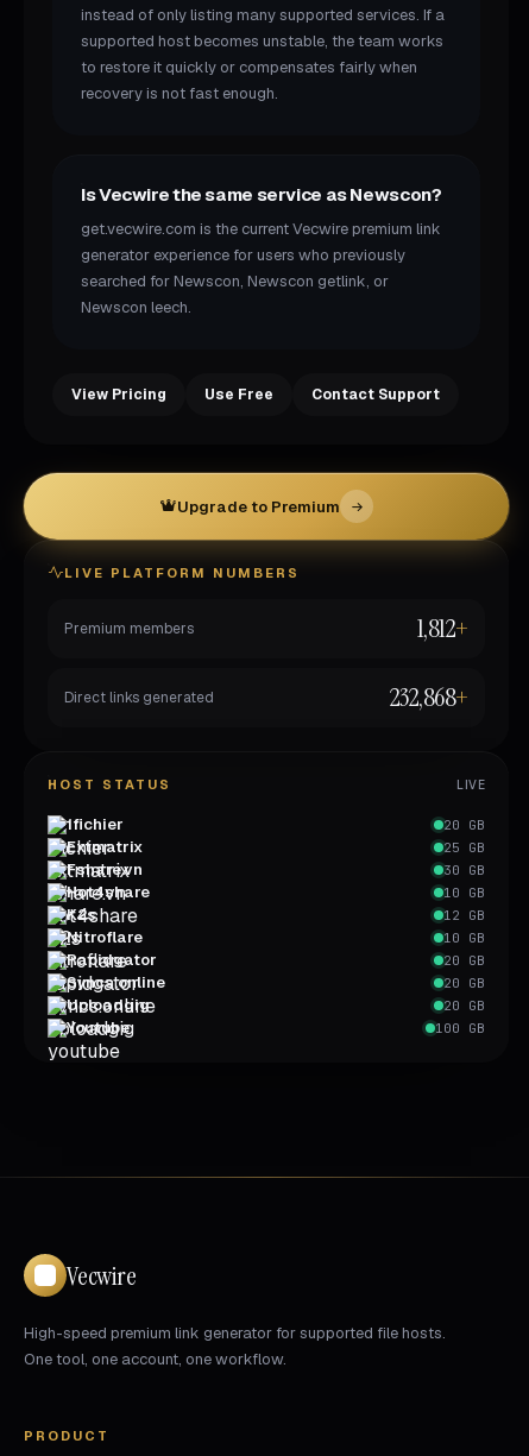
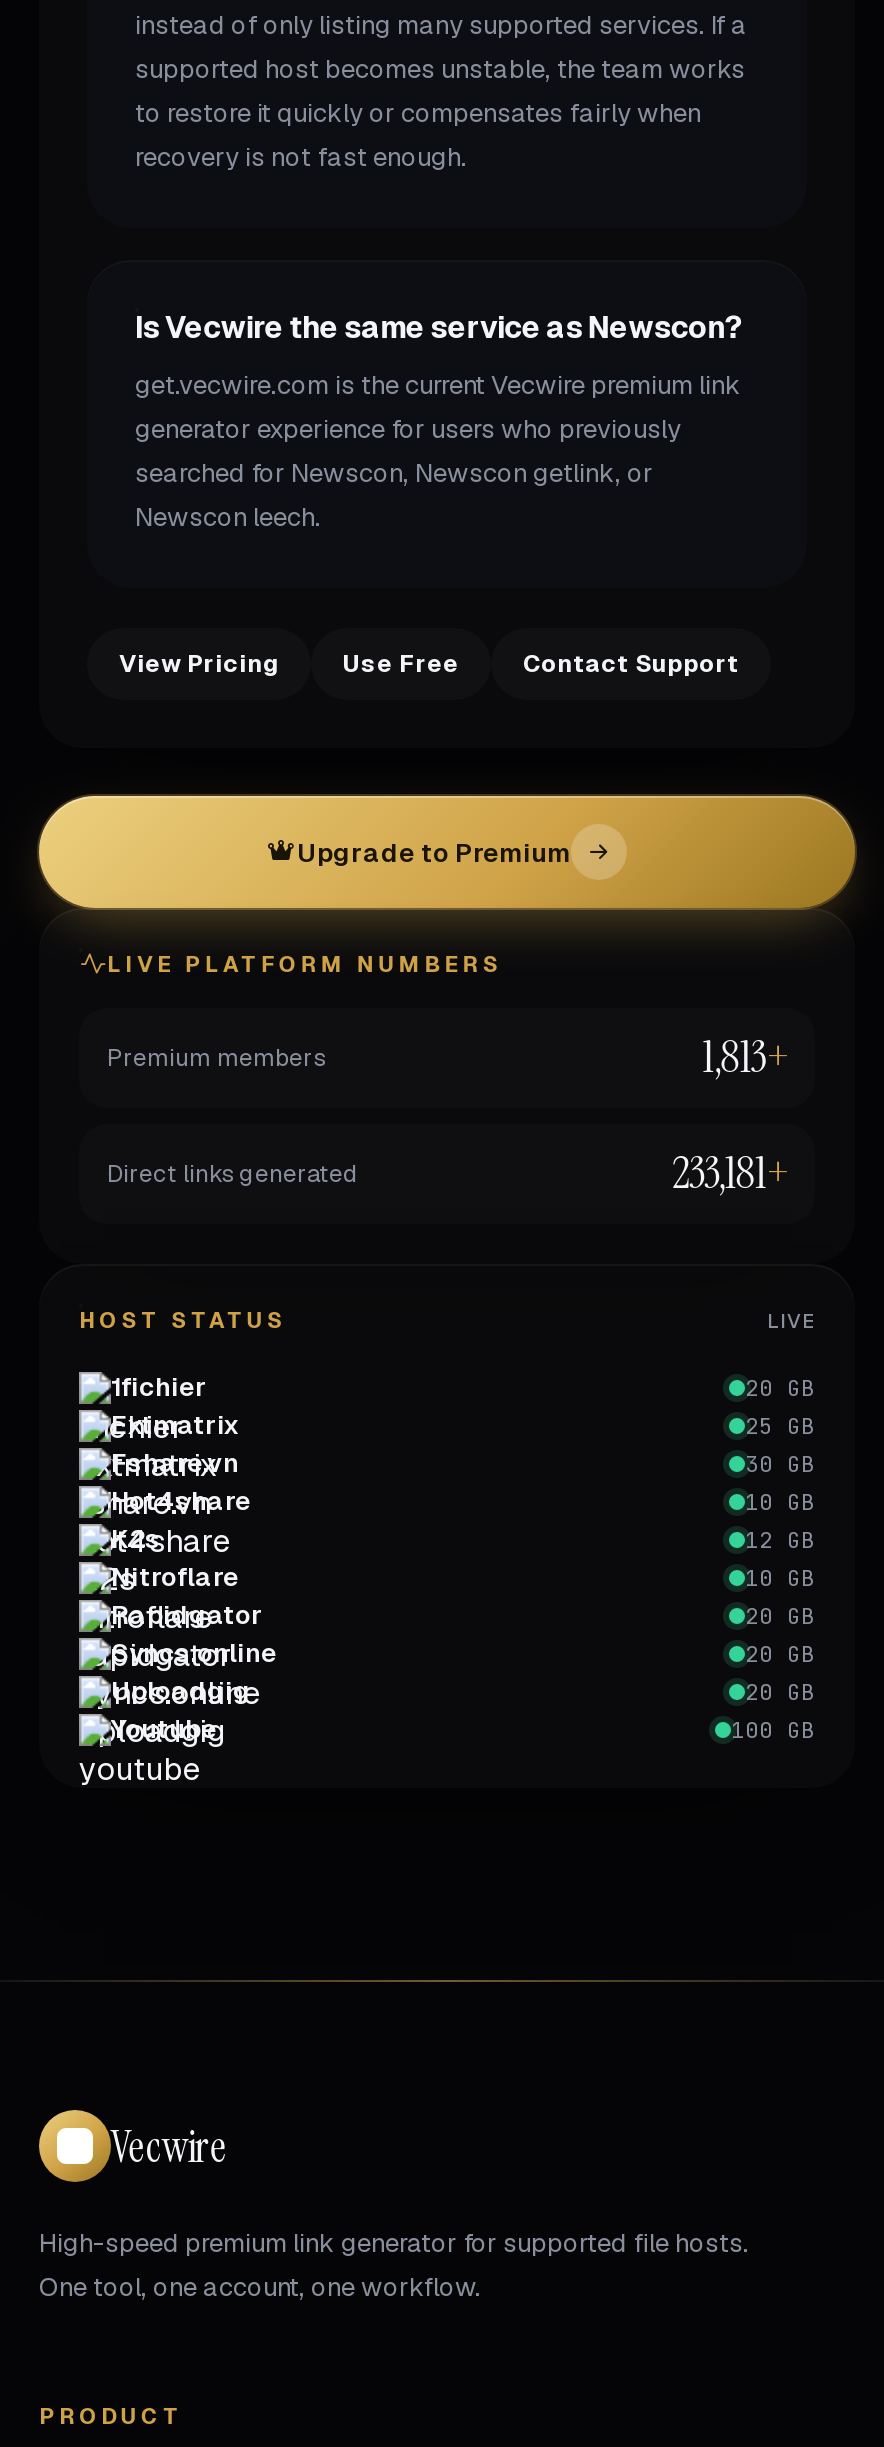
- 1,812+
+ 1,813+

- 232,868+
+ 233,181+
